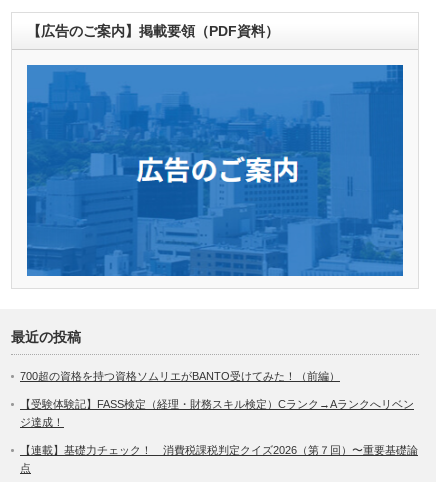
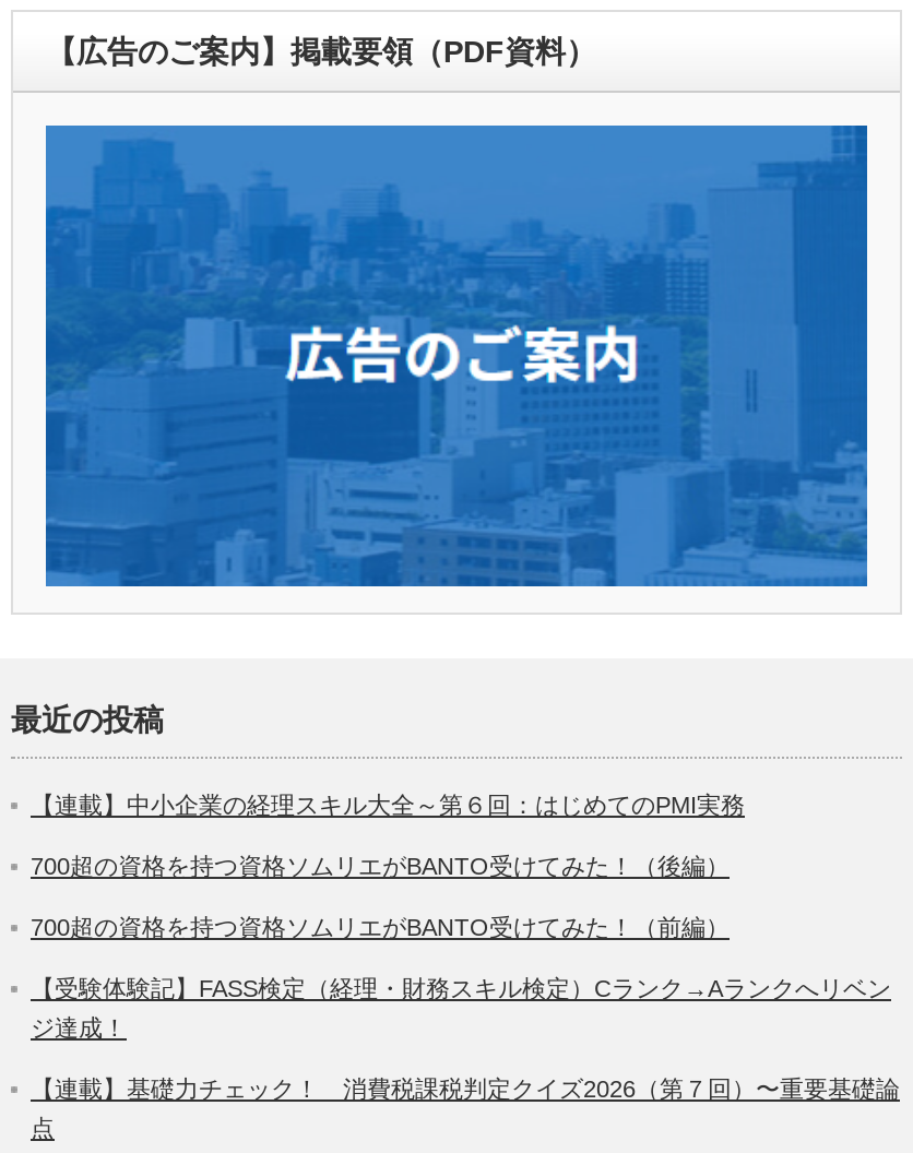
+ 【連載】中小企業の経理スキル大全～第６回：はじめてのPMI実務
+ 700超の資格を持つ資格ソムリエがBANTO受けてみた！（後編）
